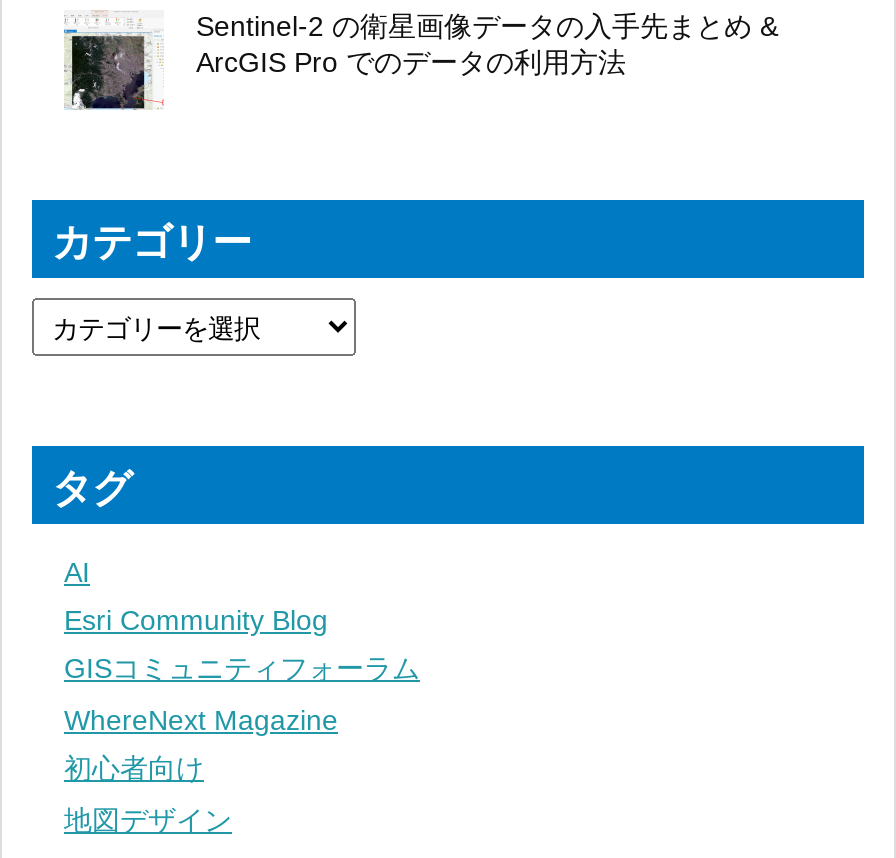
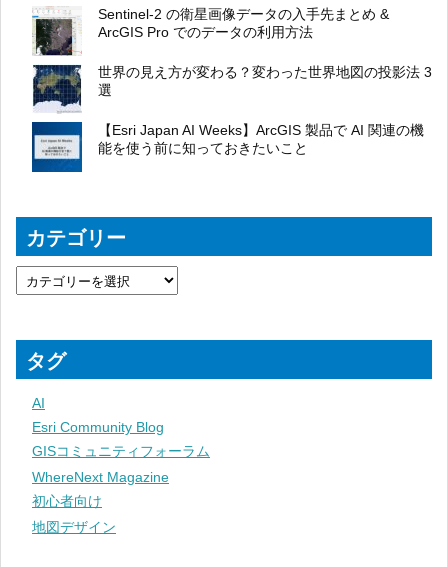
+ [image]

+ [image]
+ 世界の見え方が変わる？変わった世界地図の投影法 3
+ 選
+ 【Esri Japan AI Weeks】ArcGIS 製品で AI 関連の機
+ 能を使う前に知っておきたいこと
